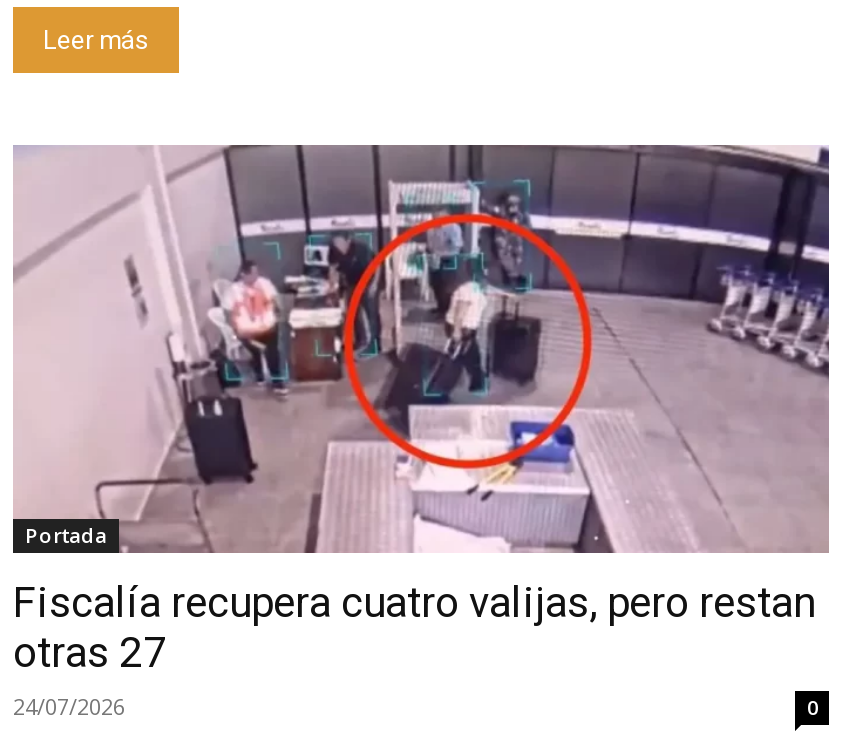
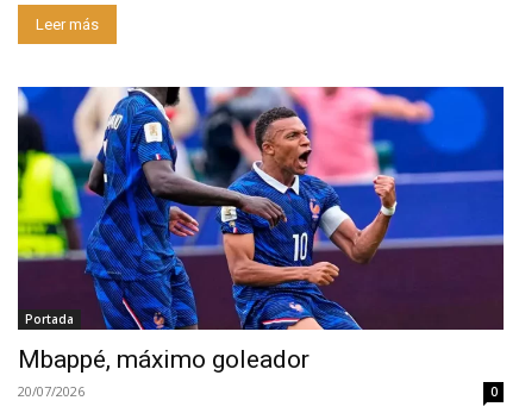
- [image]
- Fiscalía recupera cuatro valijas, pero restan
- otras 27
- 24/07/2026
+ [image]
+ Mbappé, máximo goleador
+ 20/07/2026
